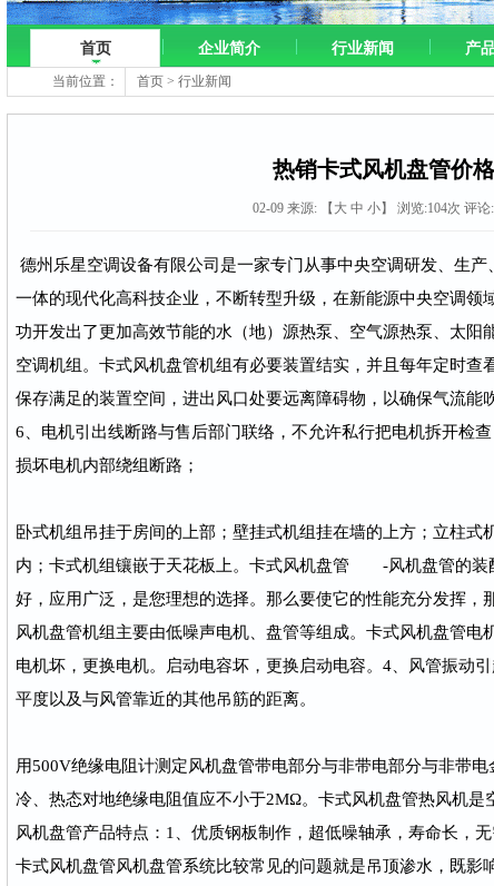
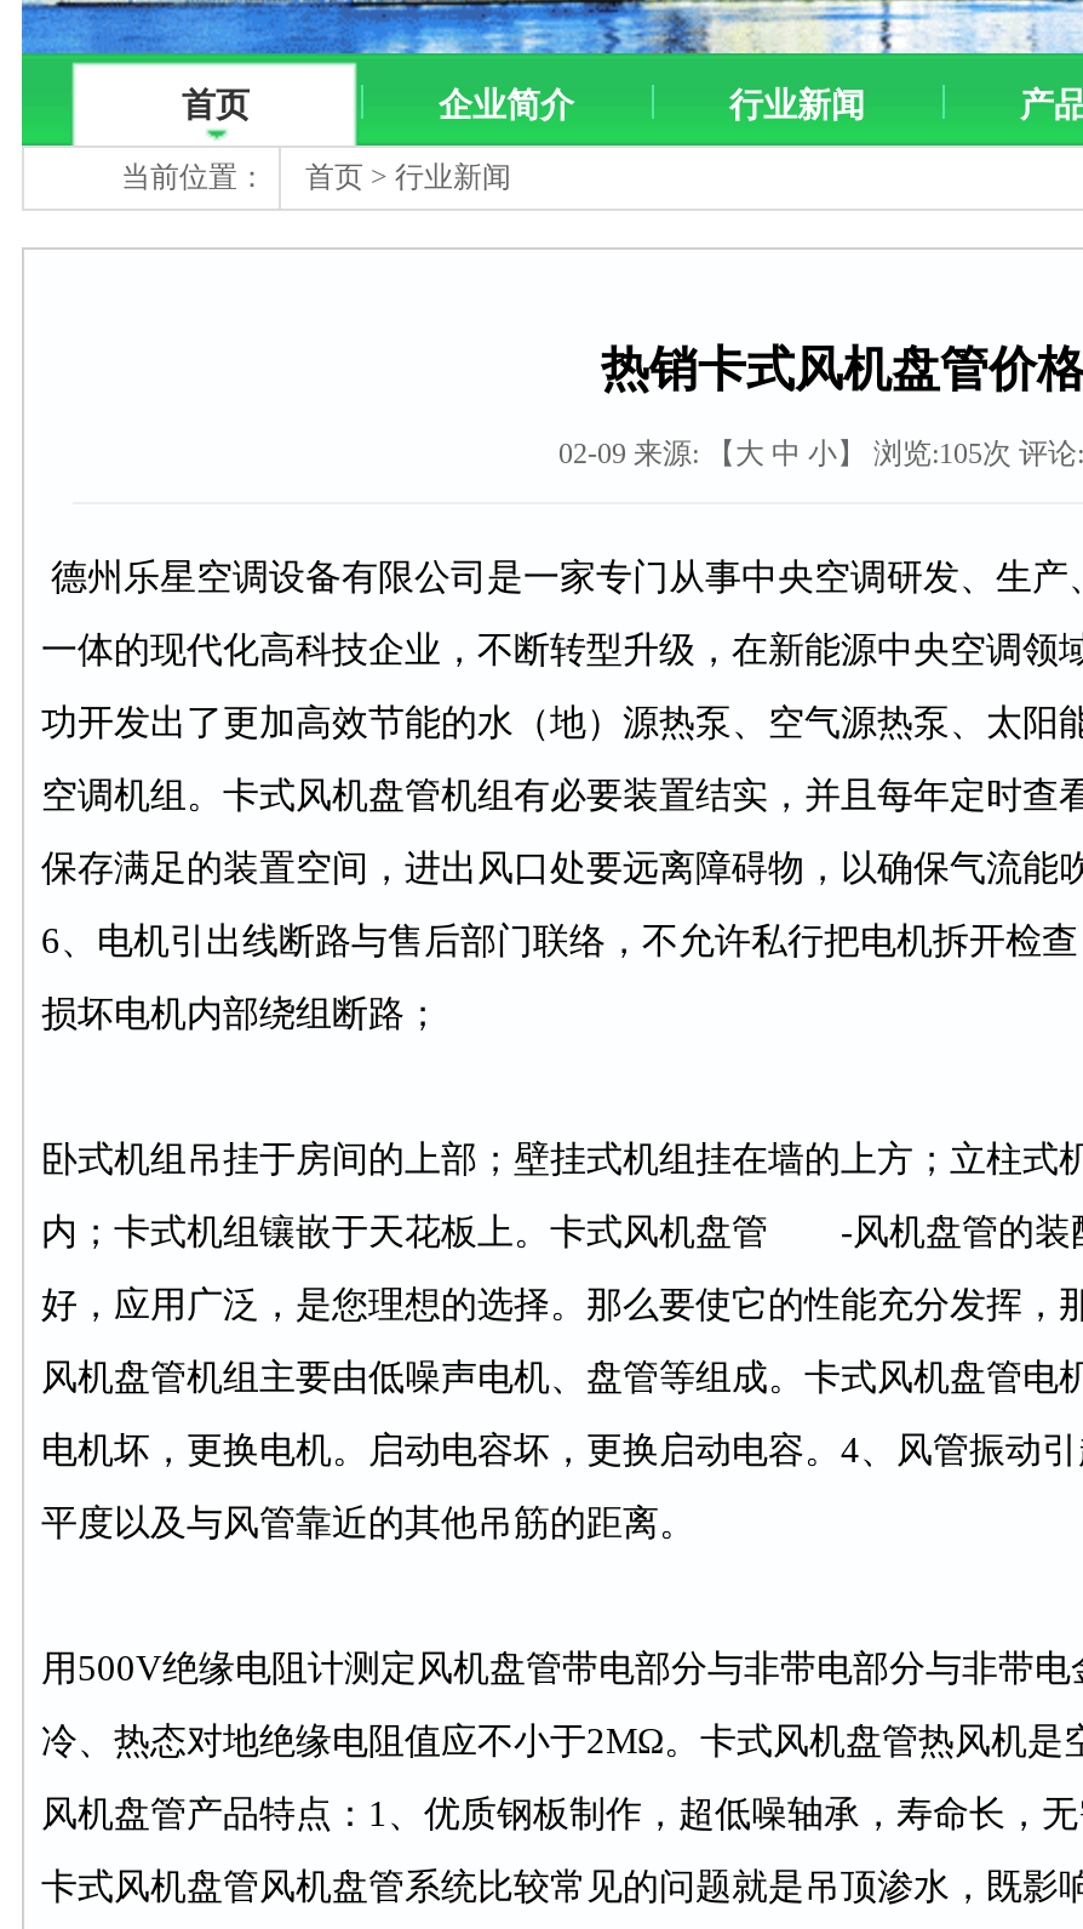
- 02-09 来源:【大 中 小】 浏览:104次 评论:
+ 02-09 来源:【大 中 小】 浏览:105次 评论:
